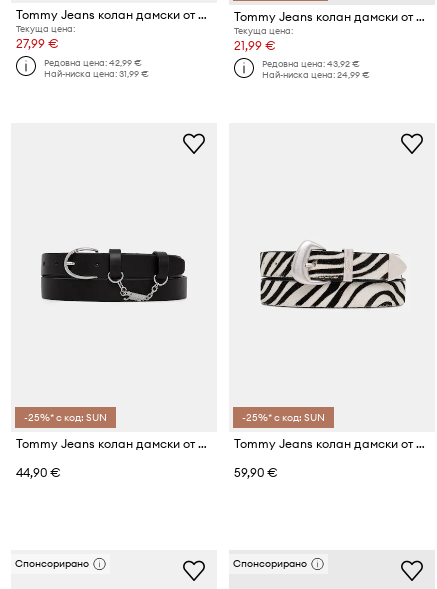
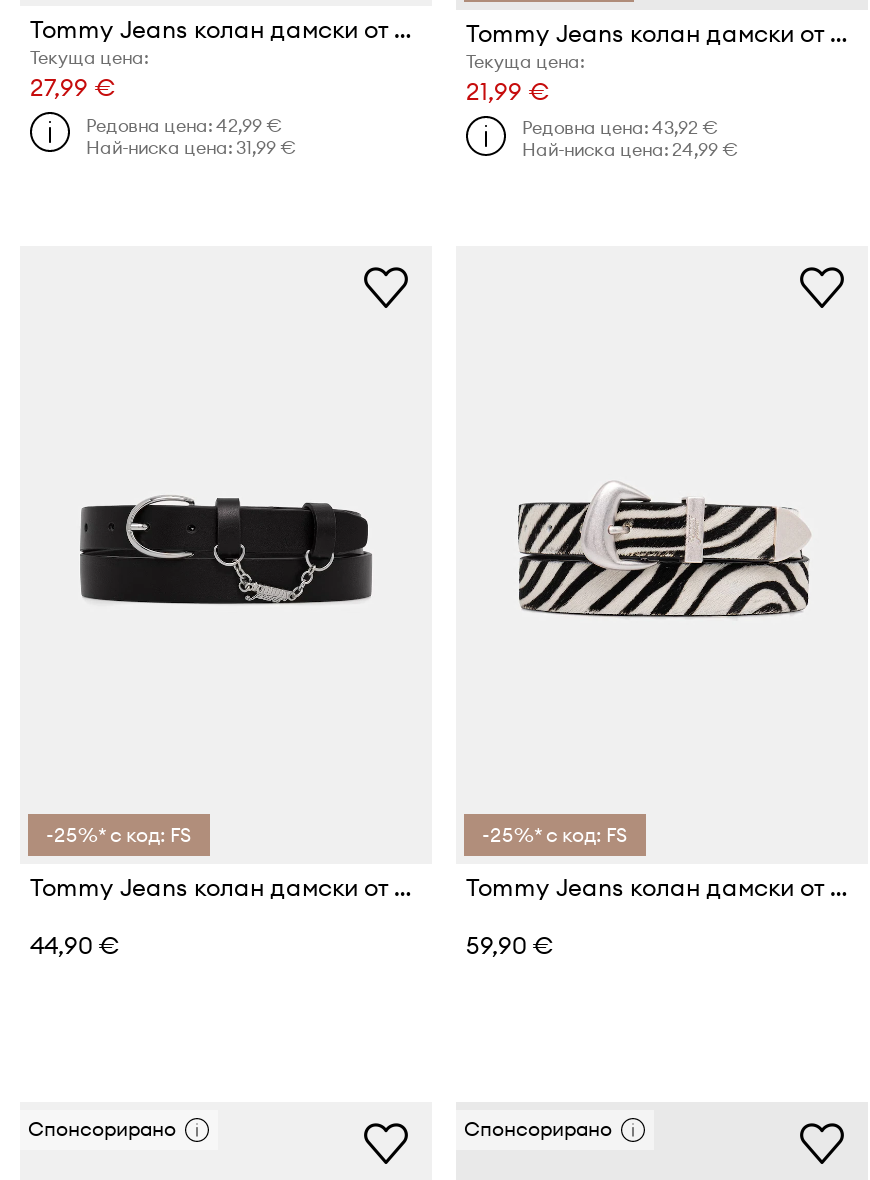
- -25%* с код: SUN
+ -25%* с код: FS

- -25%* с код: SUN
+ -25%* с код: FS
